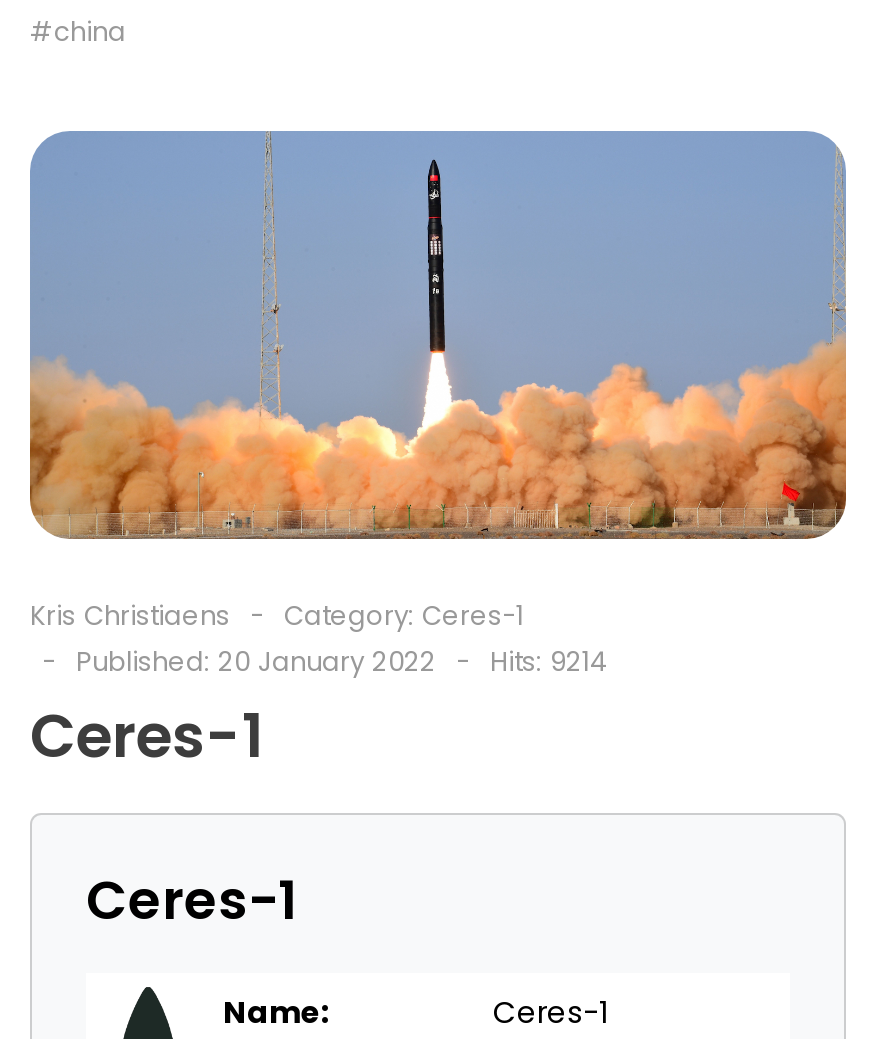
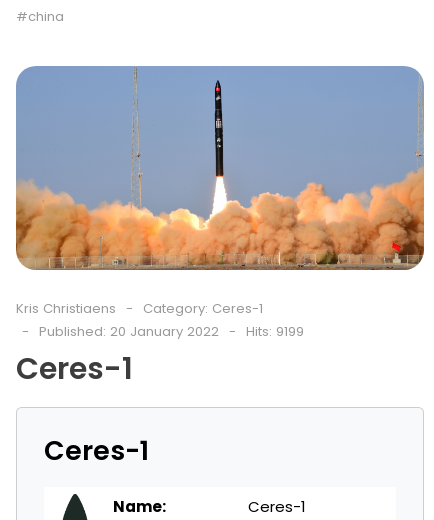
- Published: 20 January 2022 Hits: 9214
+ Published: 20 January 2022 Hits: 9199
